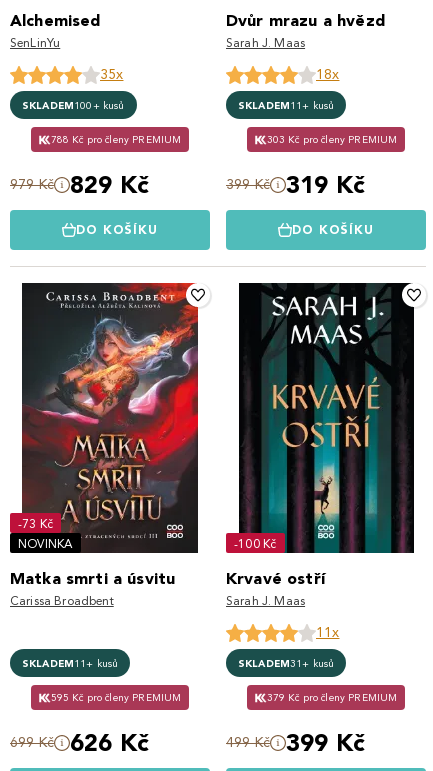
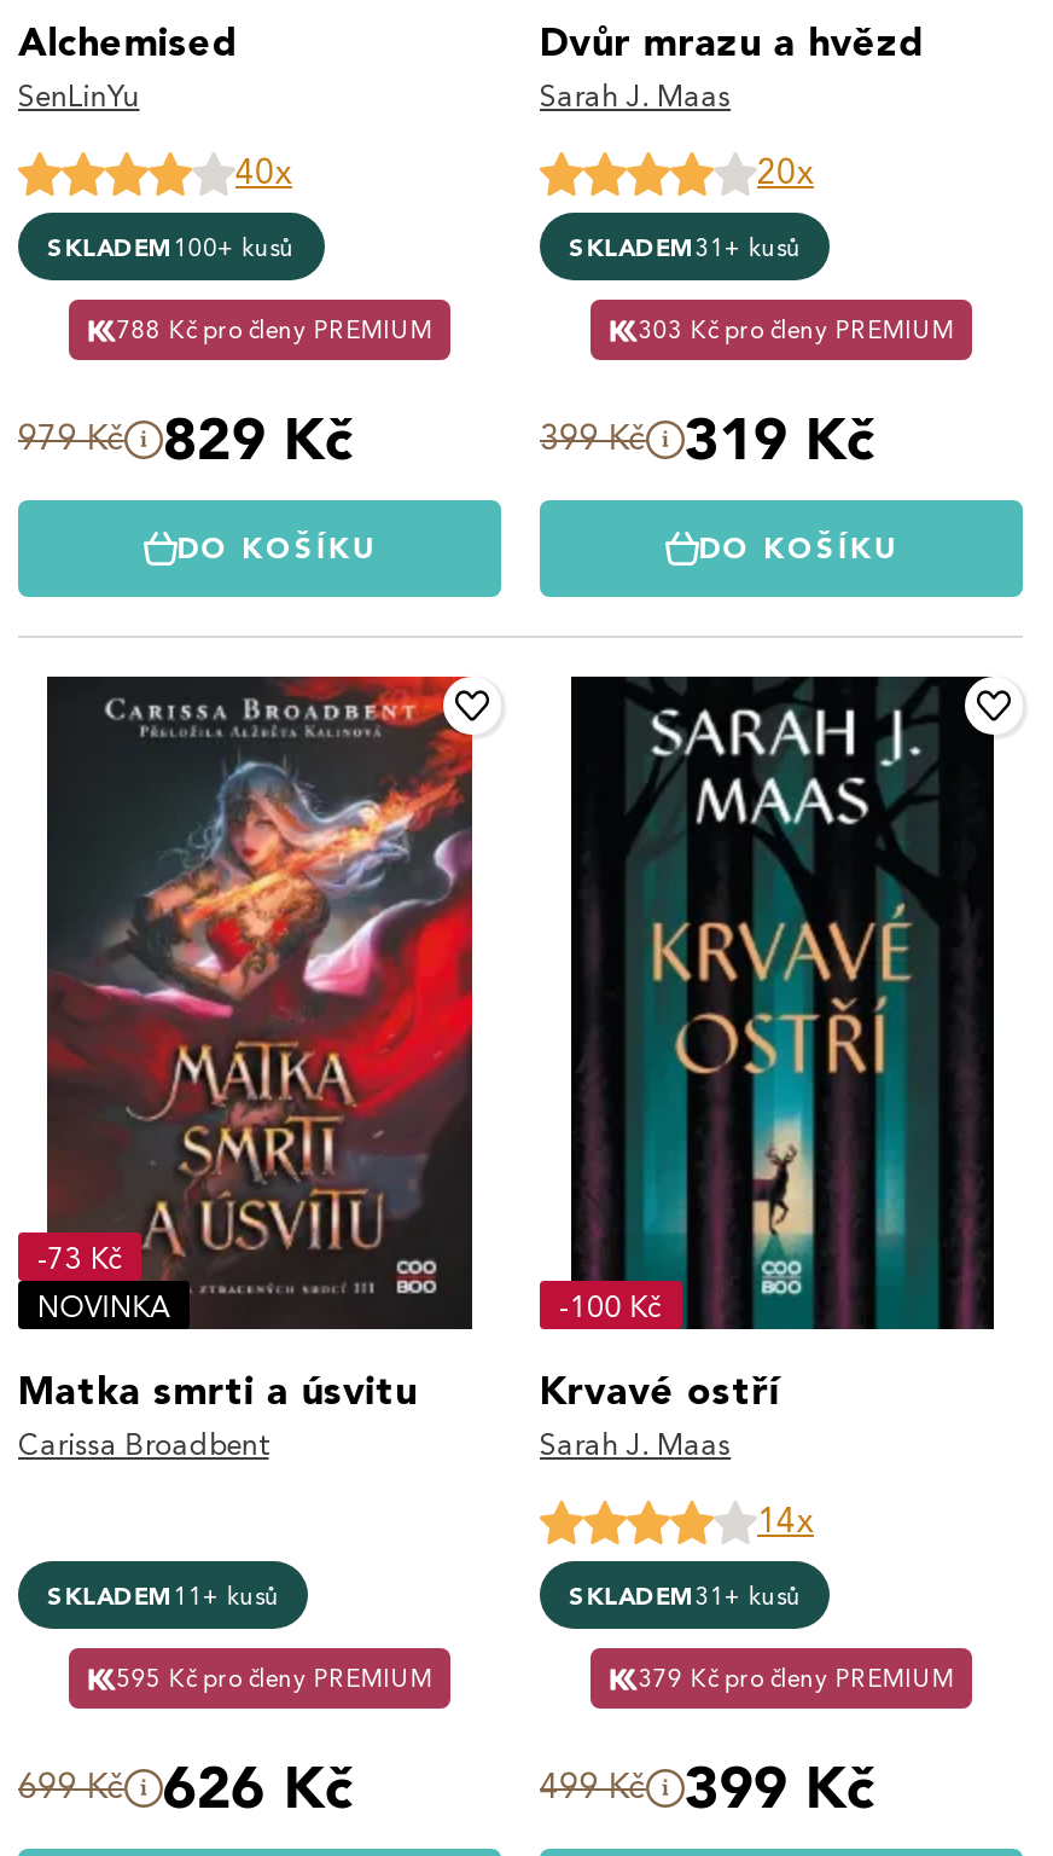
- 35x
+ 40x

- 18x
+ 20x

- SKLADEM 11+ kusů
+ SKLADEM 31+ kusů

- 11x
+ 14x
